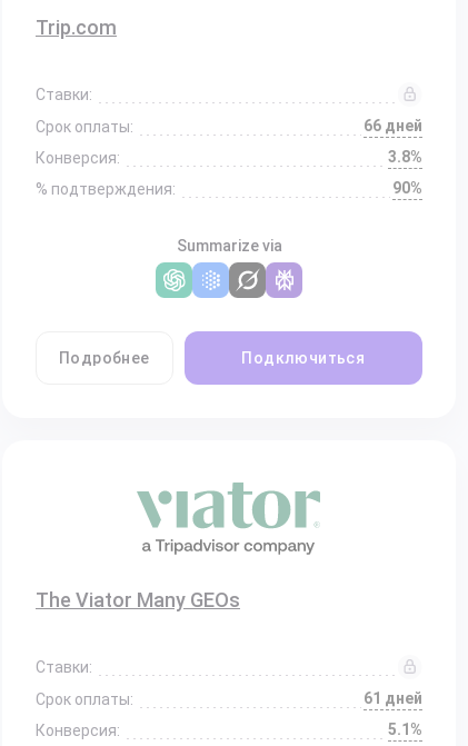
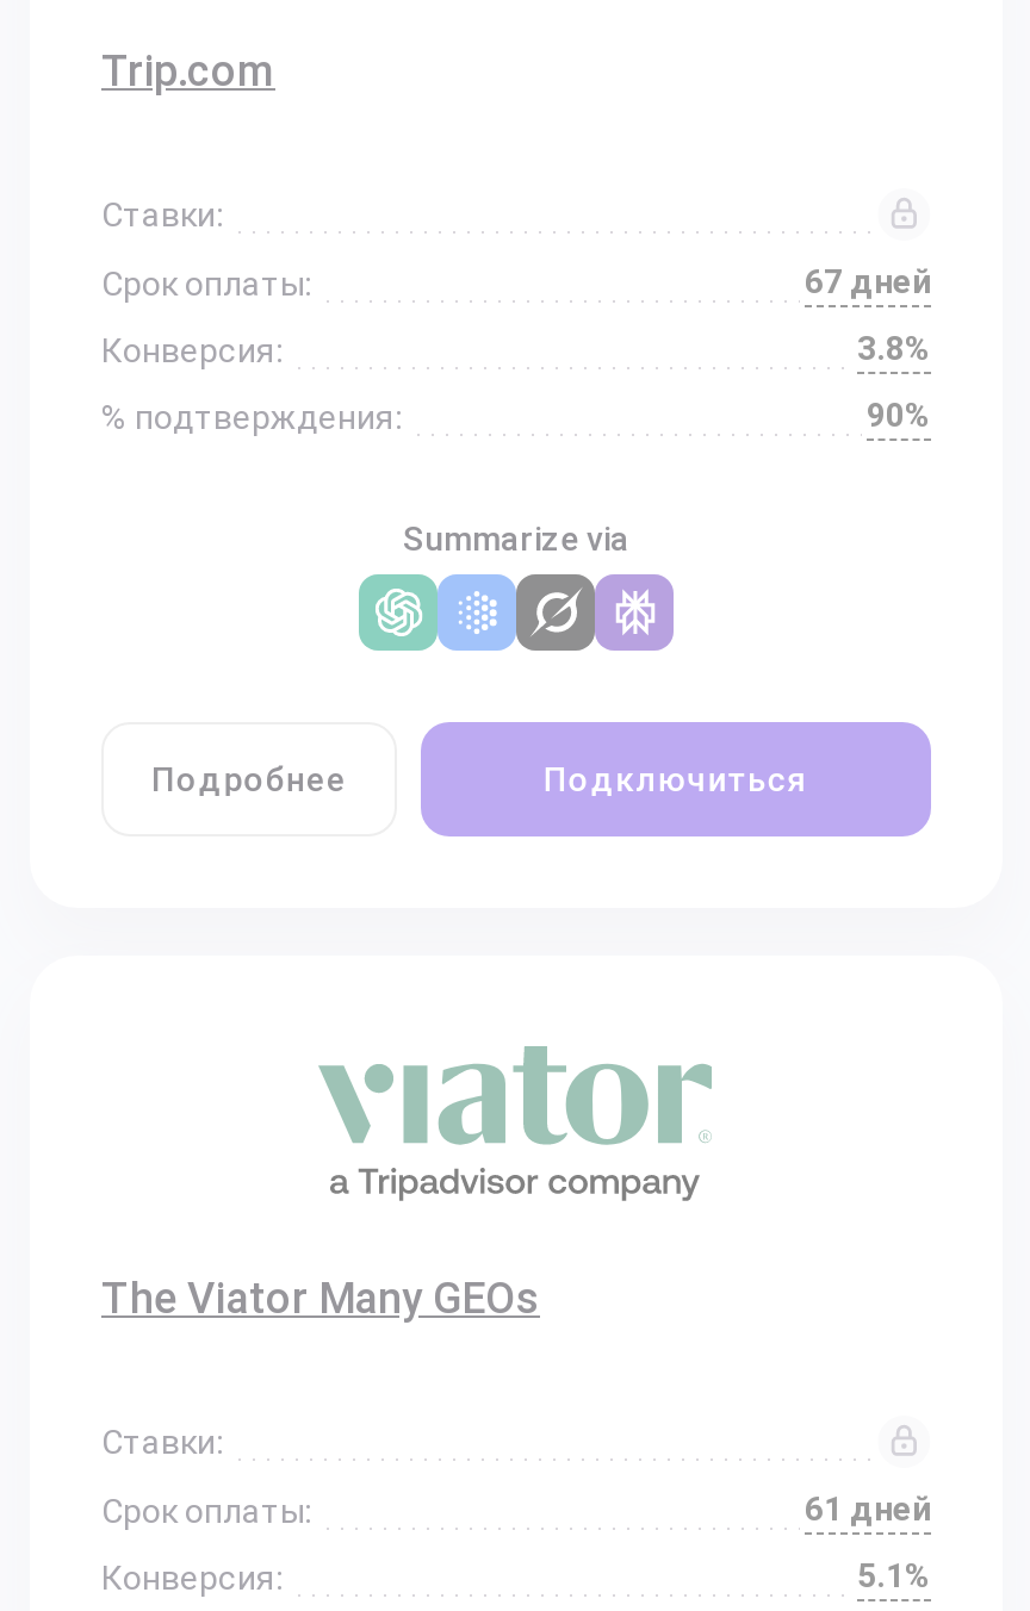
- 66 дней
+ 67 дней
